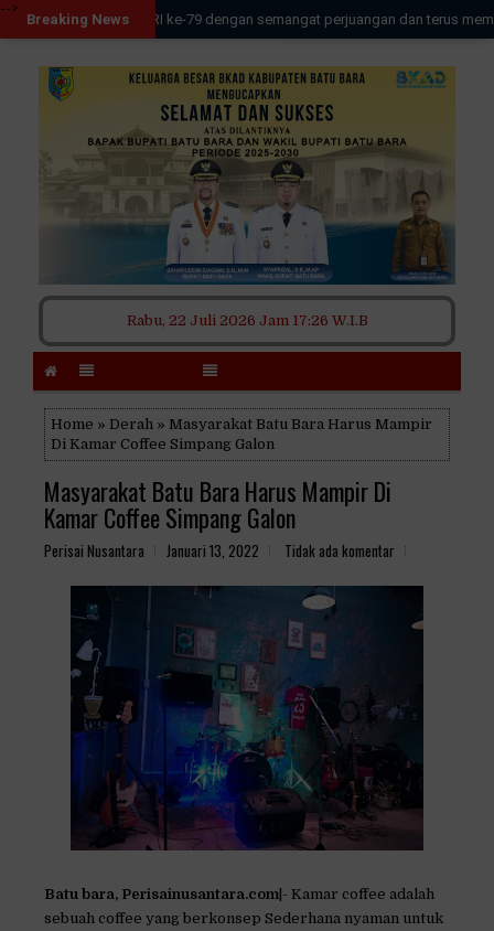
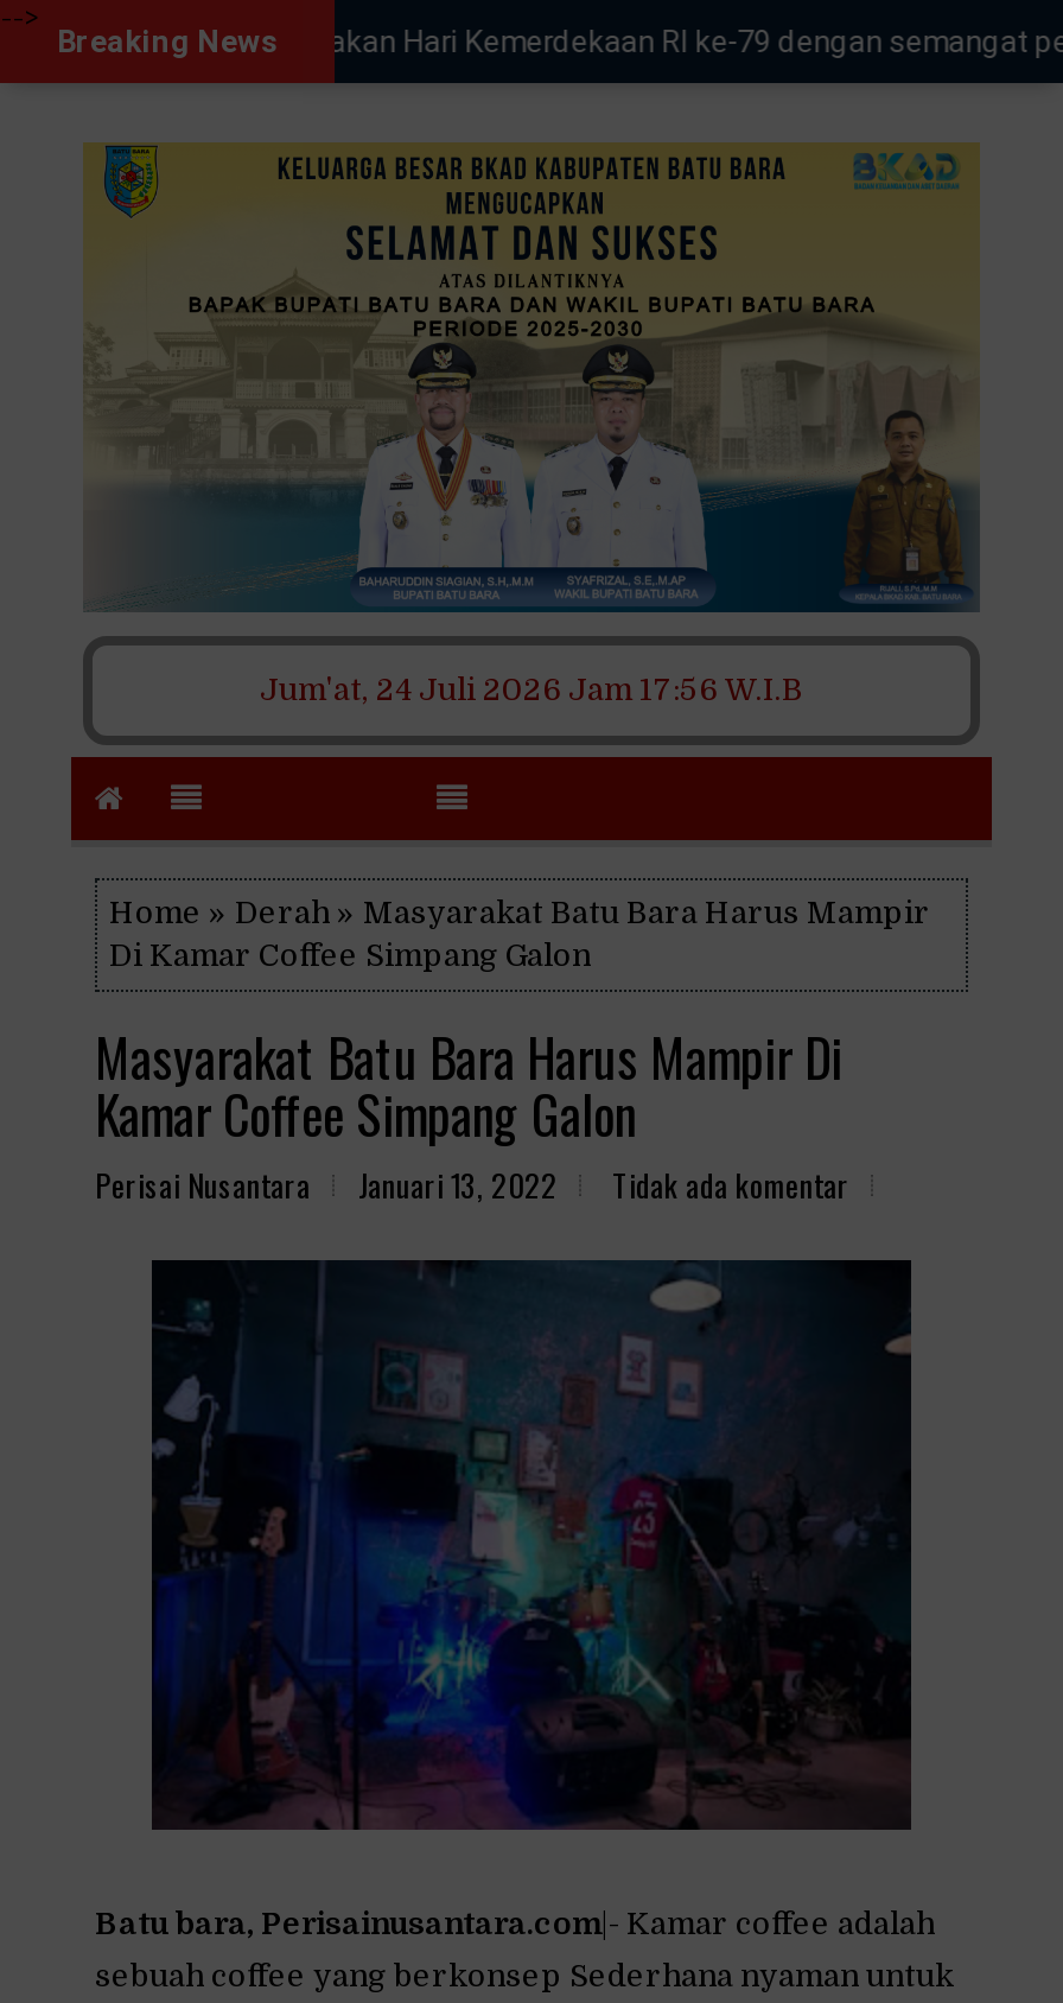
- Rabu, 22 Juli 2026 Jam 17:26 W.I.B
+ Jum'at, 24 Juli 2026 Jam 17:56 W.I.B
